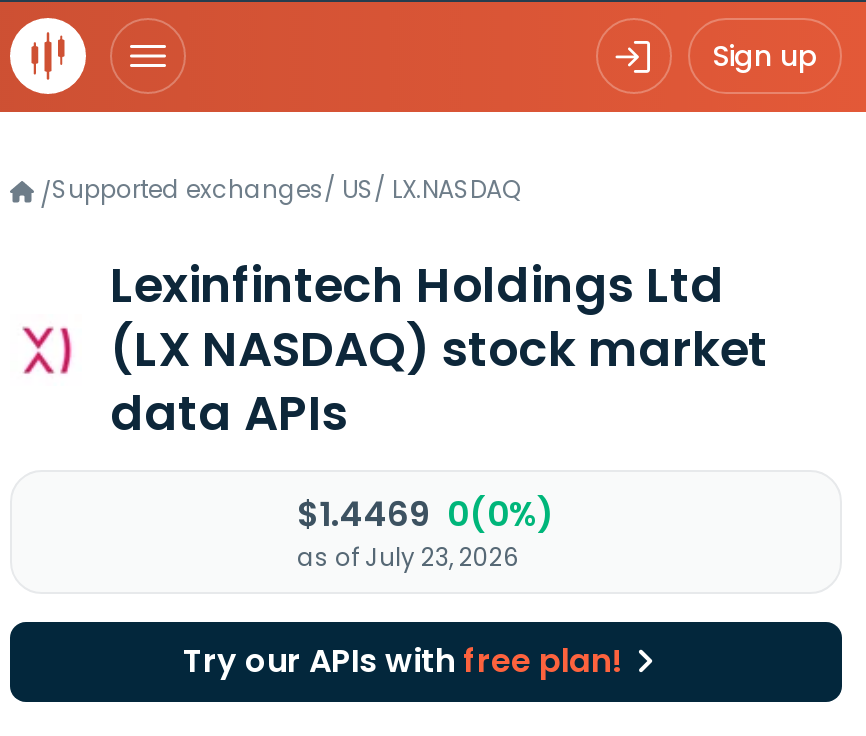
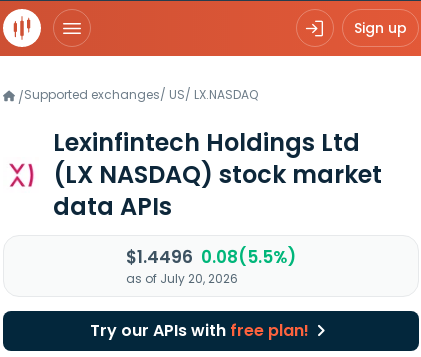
- $1.4469 0(0%)
+ $1.4496 0.08(5.5%)

- as of July 23, 2026
+ as of July 20, 2026
